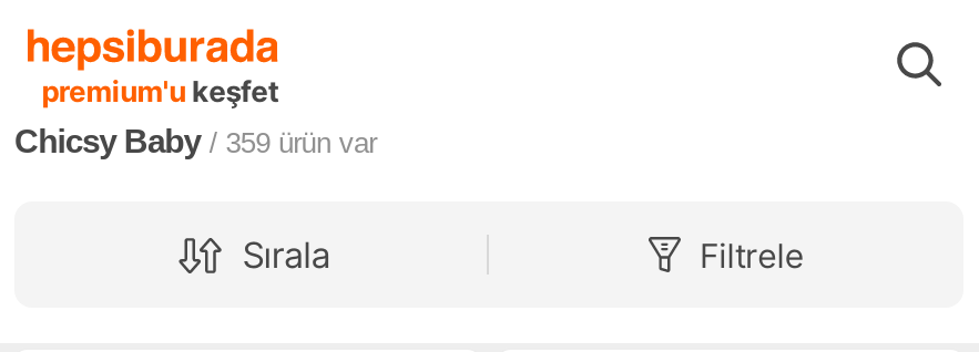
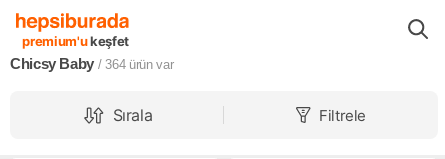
- Chicsy Baby / 359 ürün var
+ Chicsy Baby / 364 ürün var
